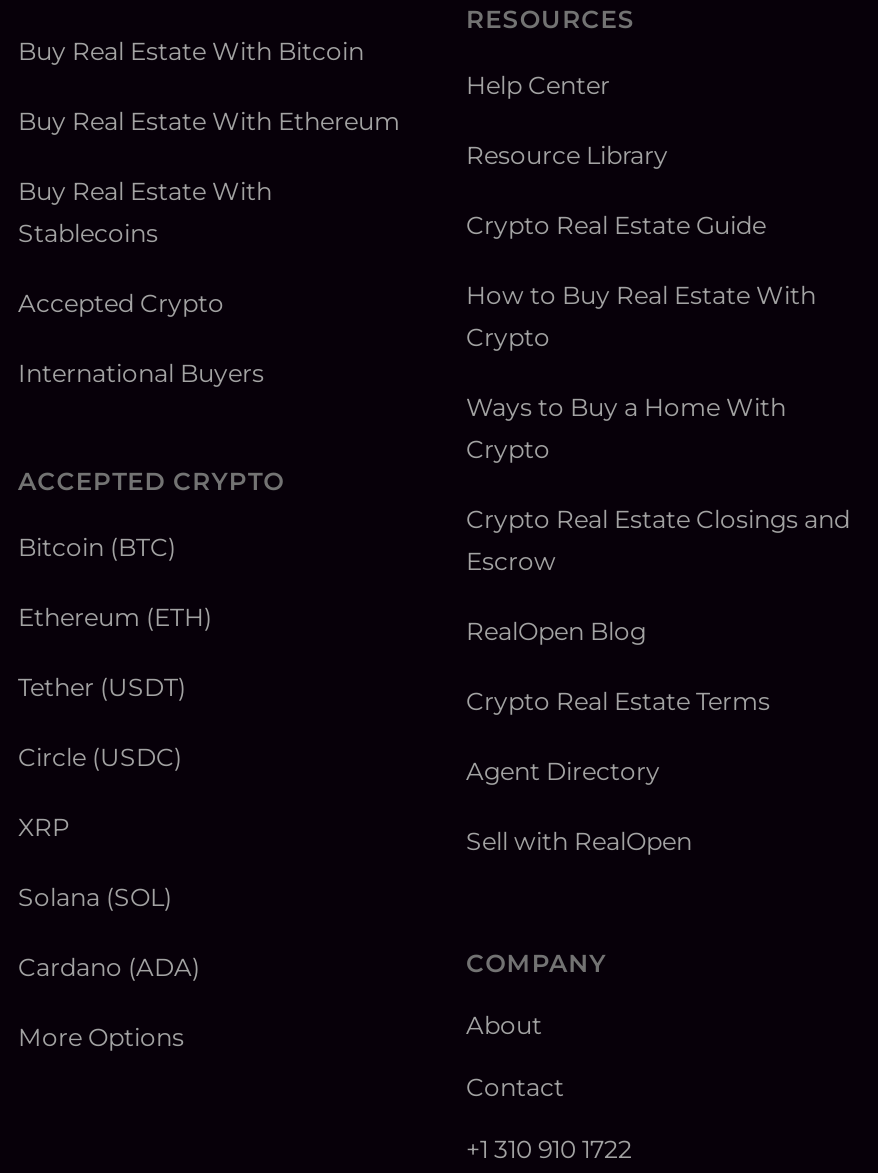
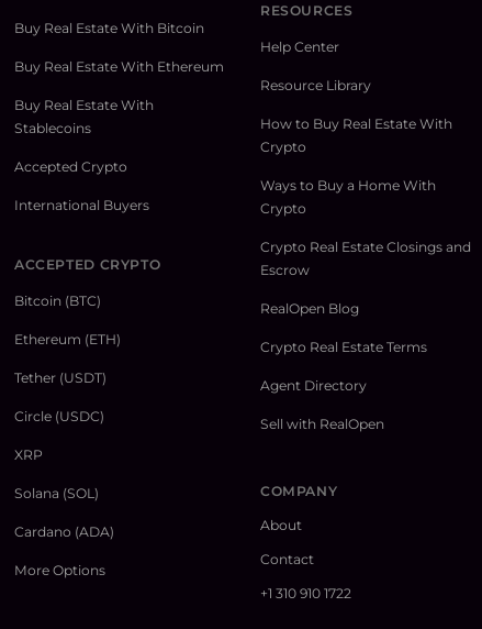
- Crypto Real Estate Guide
